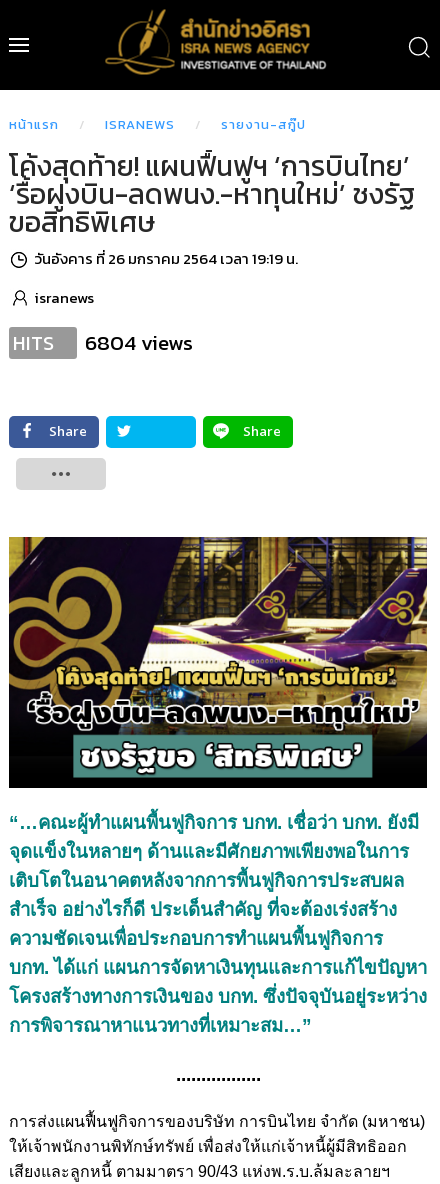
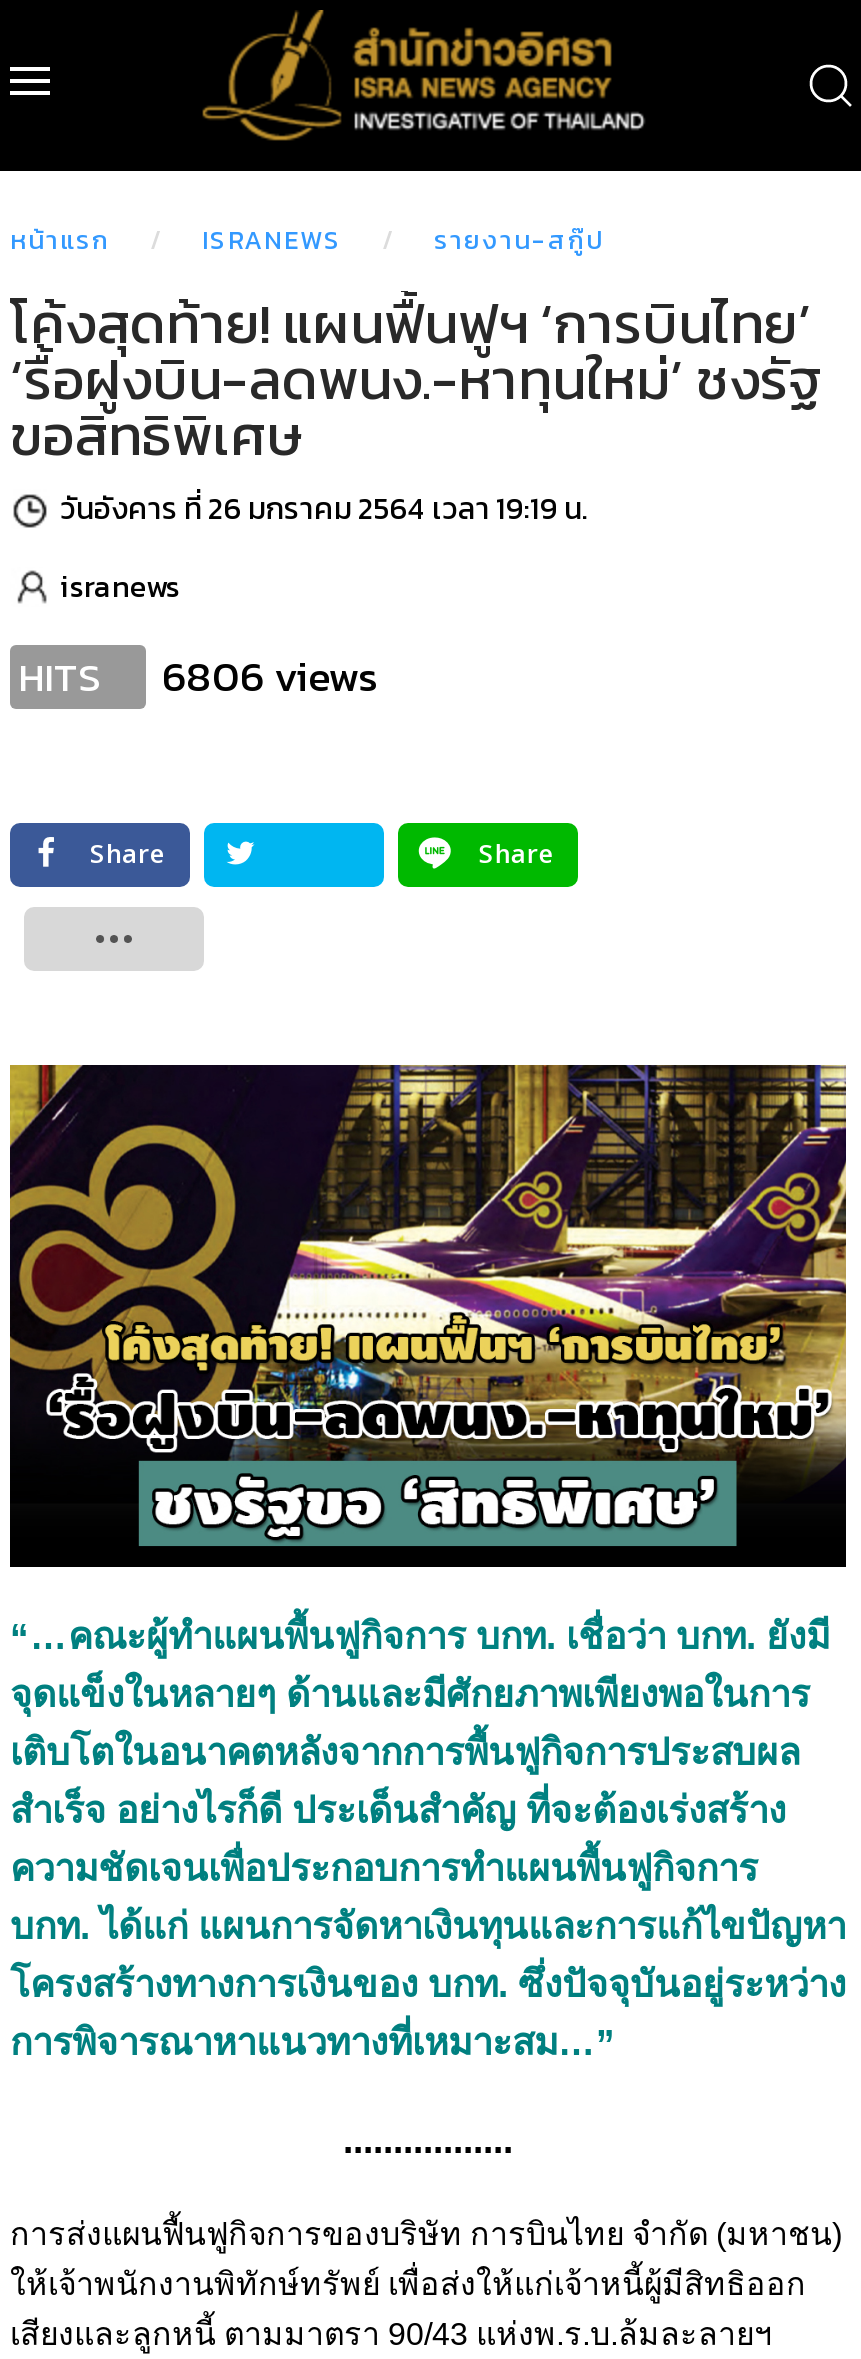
- HITS 6804 views
+ HITS 6806 views
